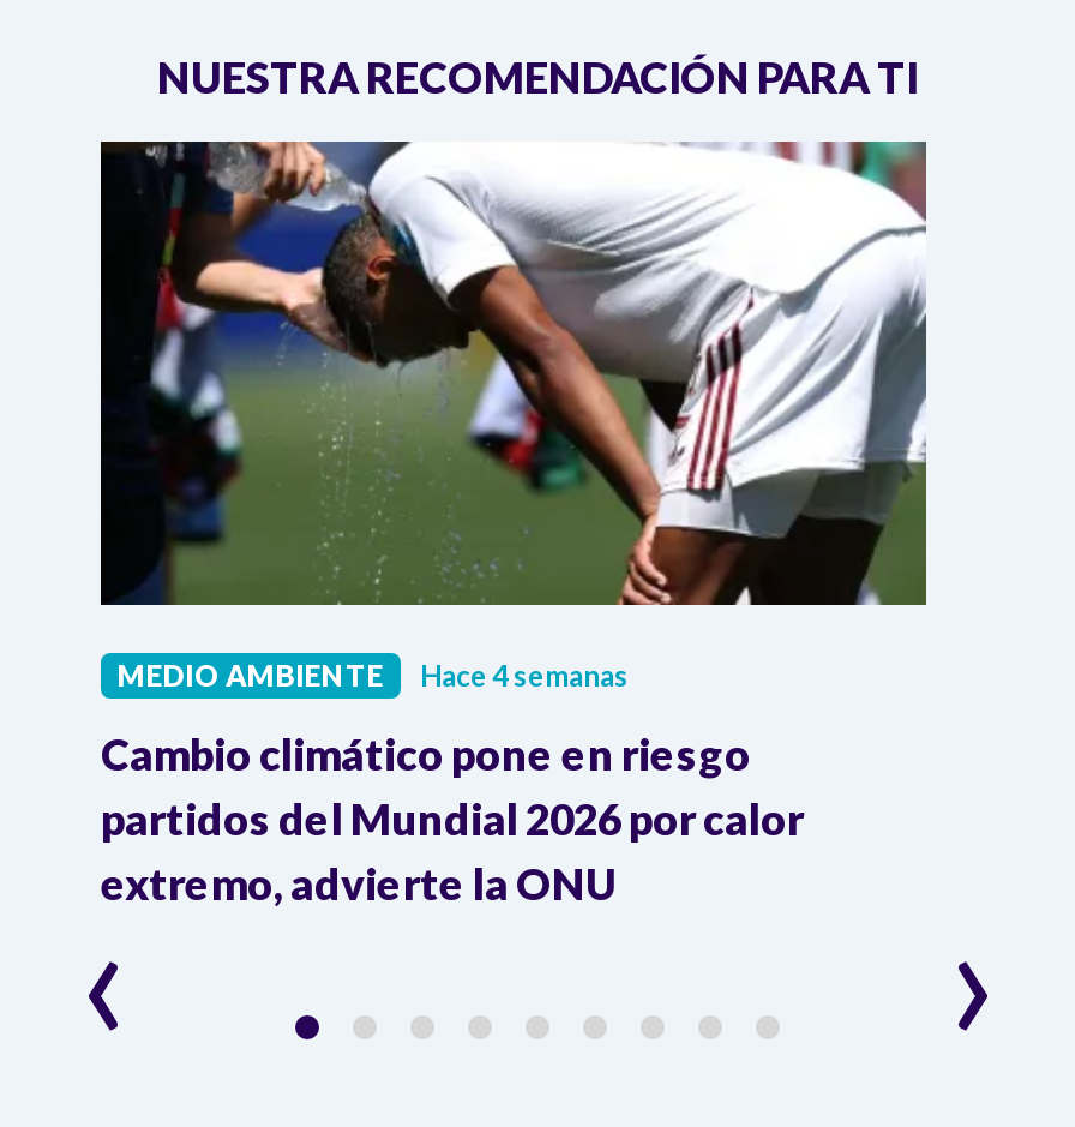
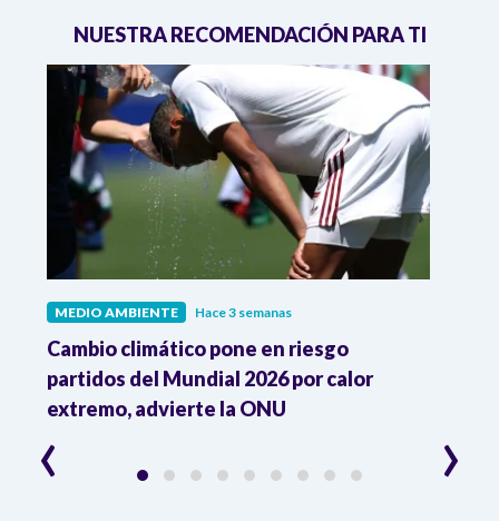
- MEDIO AMBIENTE Hace 4 semanas
+ MEDIO AMBIENTE Hace 3 semanas
